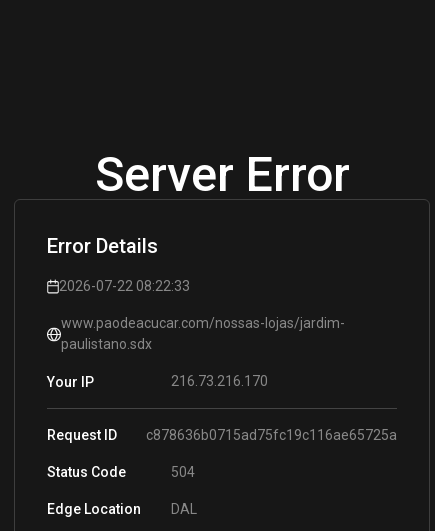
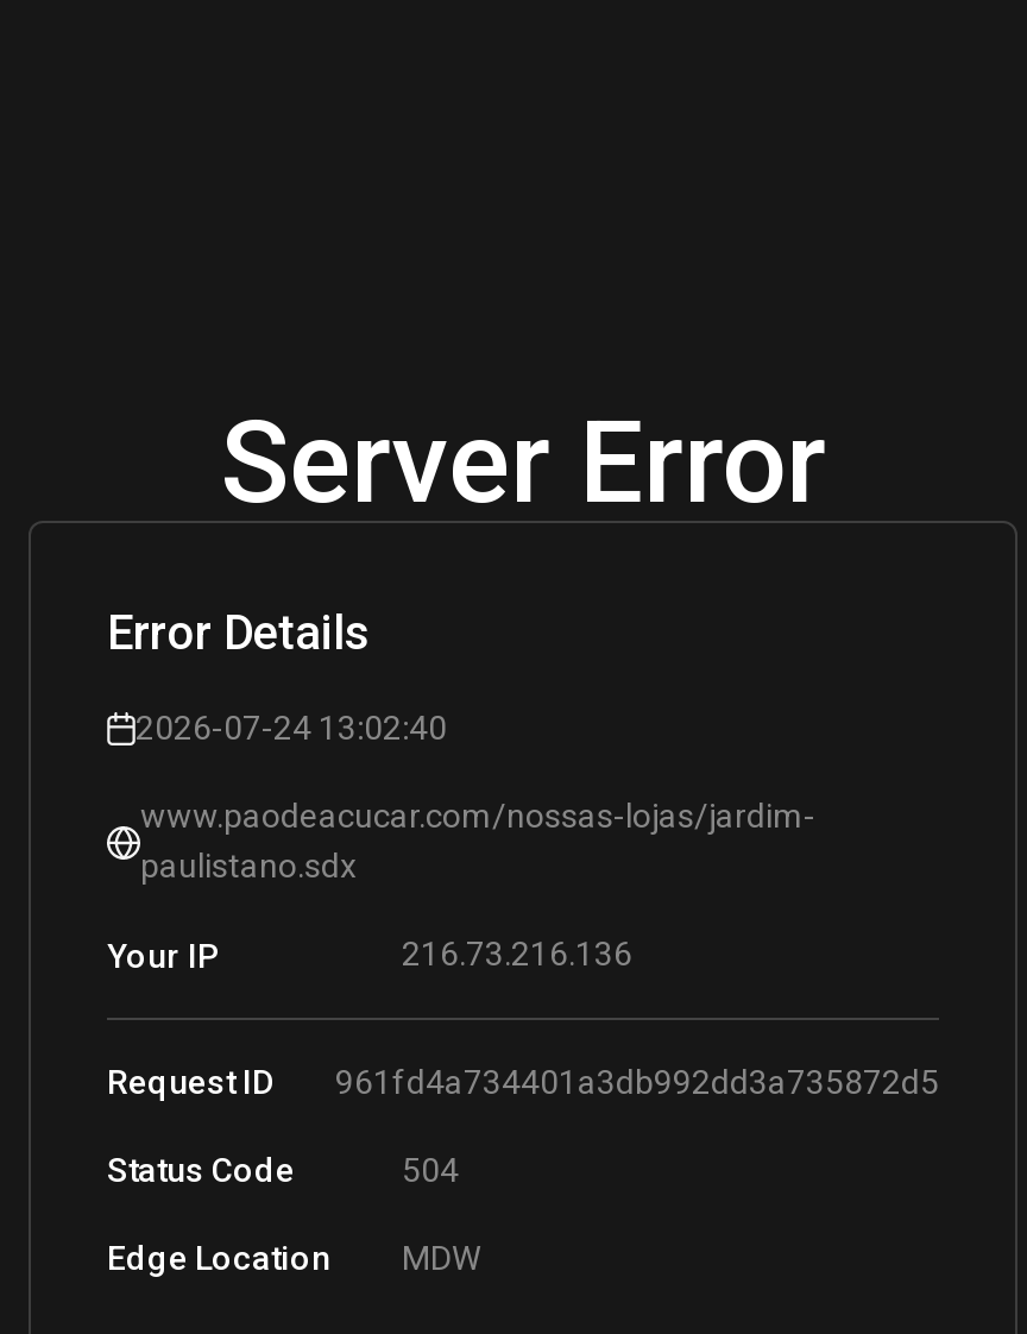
- 2026-07-22 08:22:33
+ 2026-07-24 13:02:40

- 216.73.216.170
+ 216.73.216.136

- Request ID c878636b0715ad75fc19c116ae65725a
+ Request ID 961fd4a734401a3db992dd3a735872d5

- DAL
+ MDW
